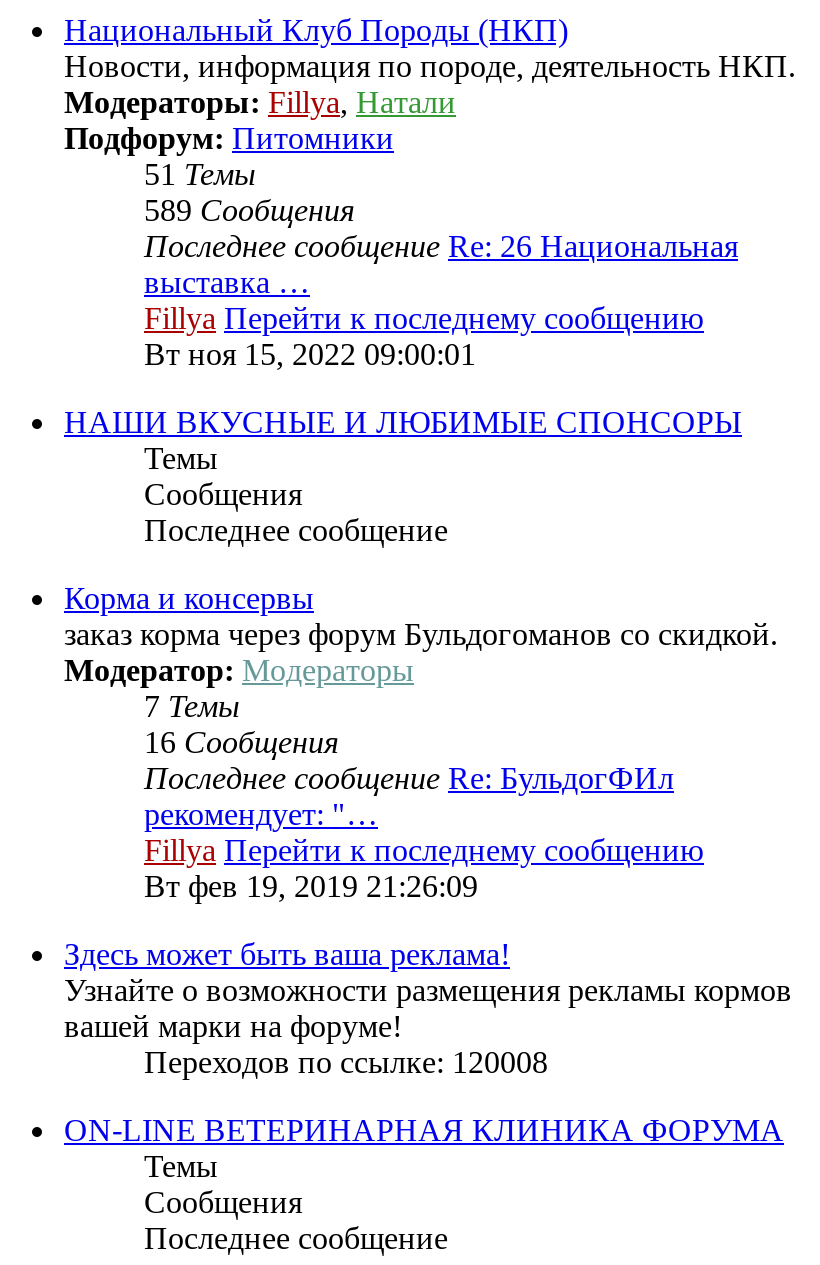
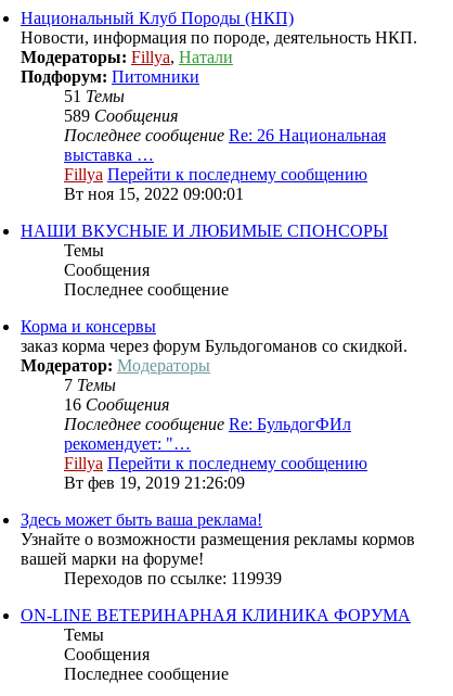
- Переходов по ссылке: 120008
+ Переходов по ссылке: 119939
